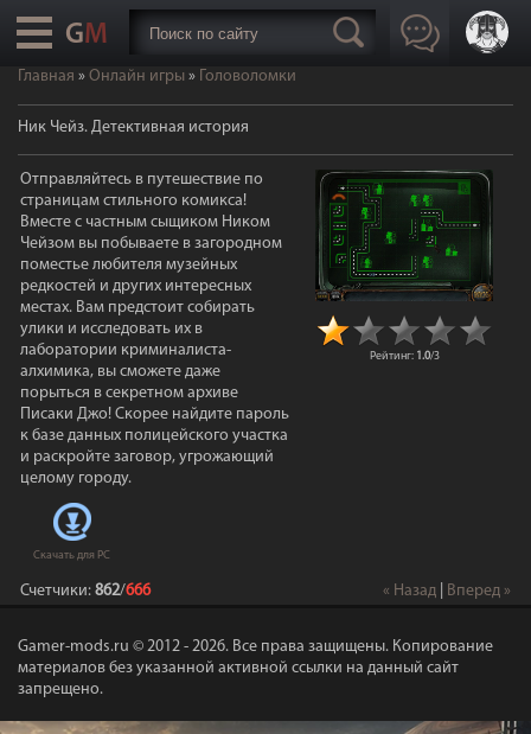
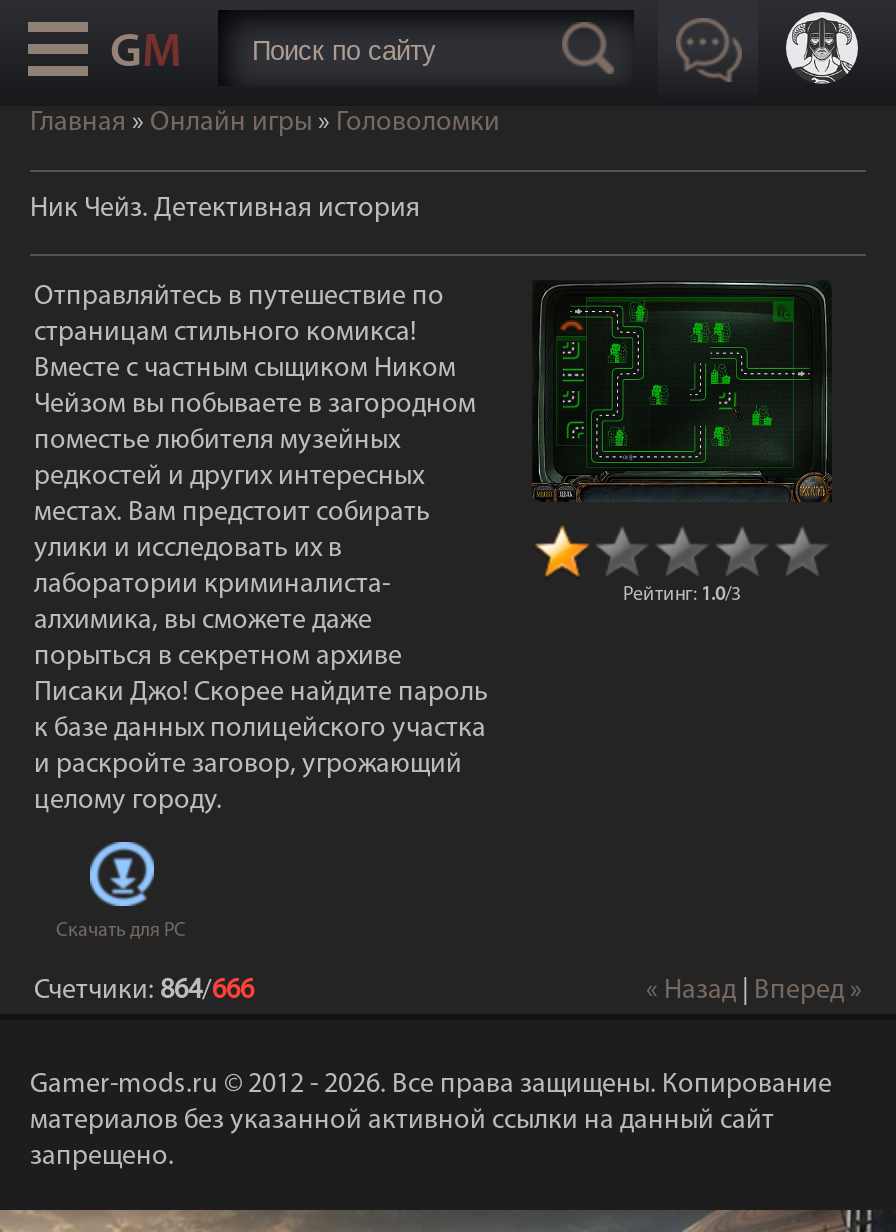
- Счетчики: 862/666
+ Счетчики: 864/666
